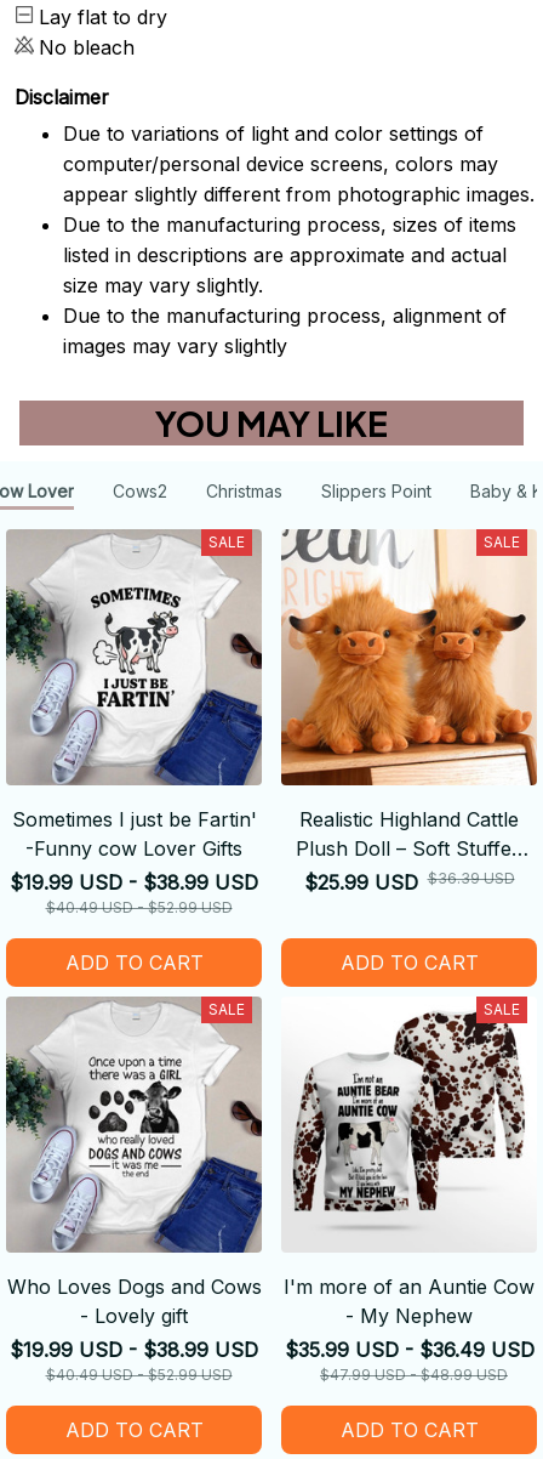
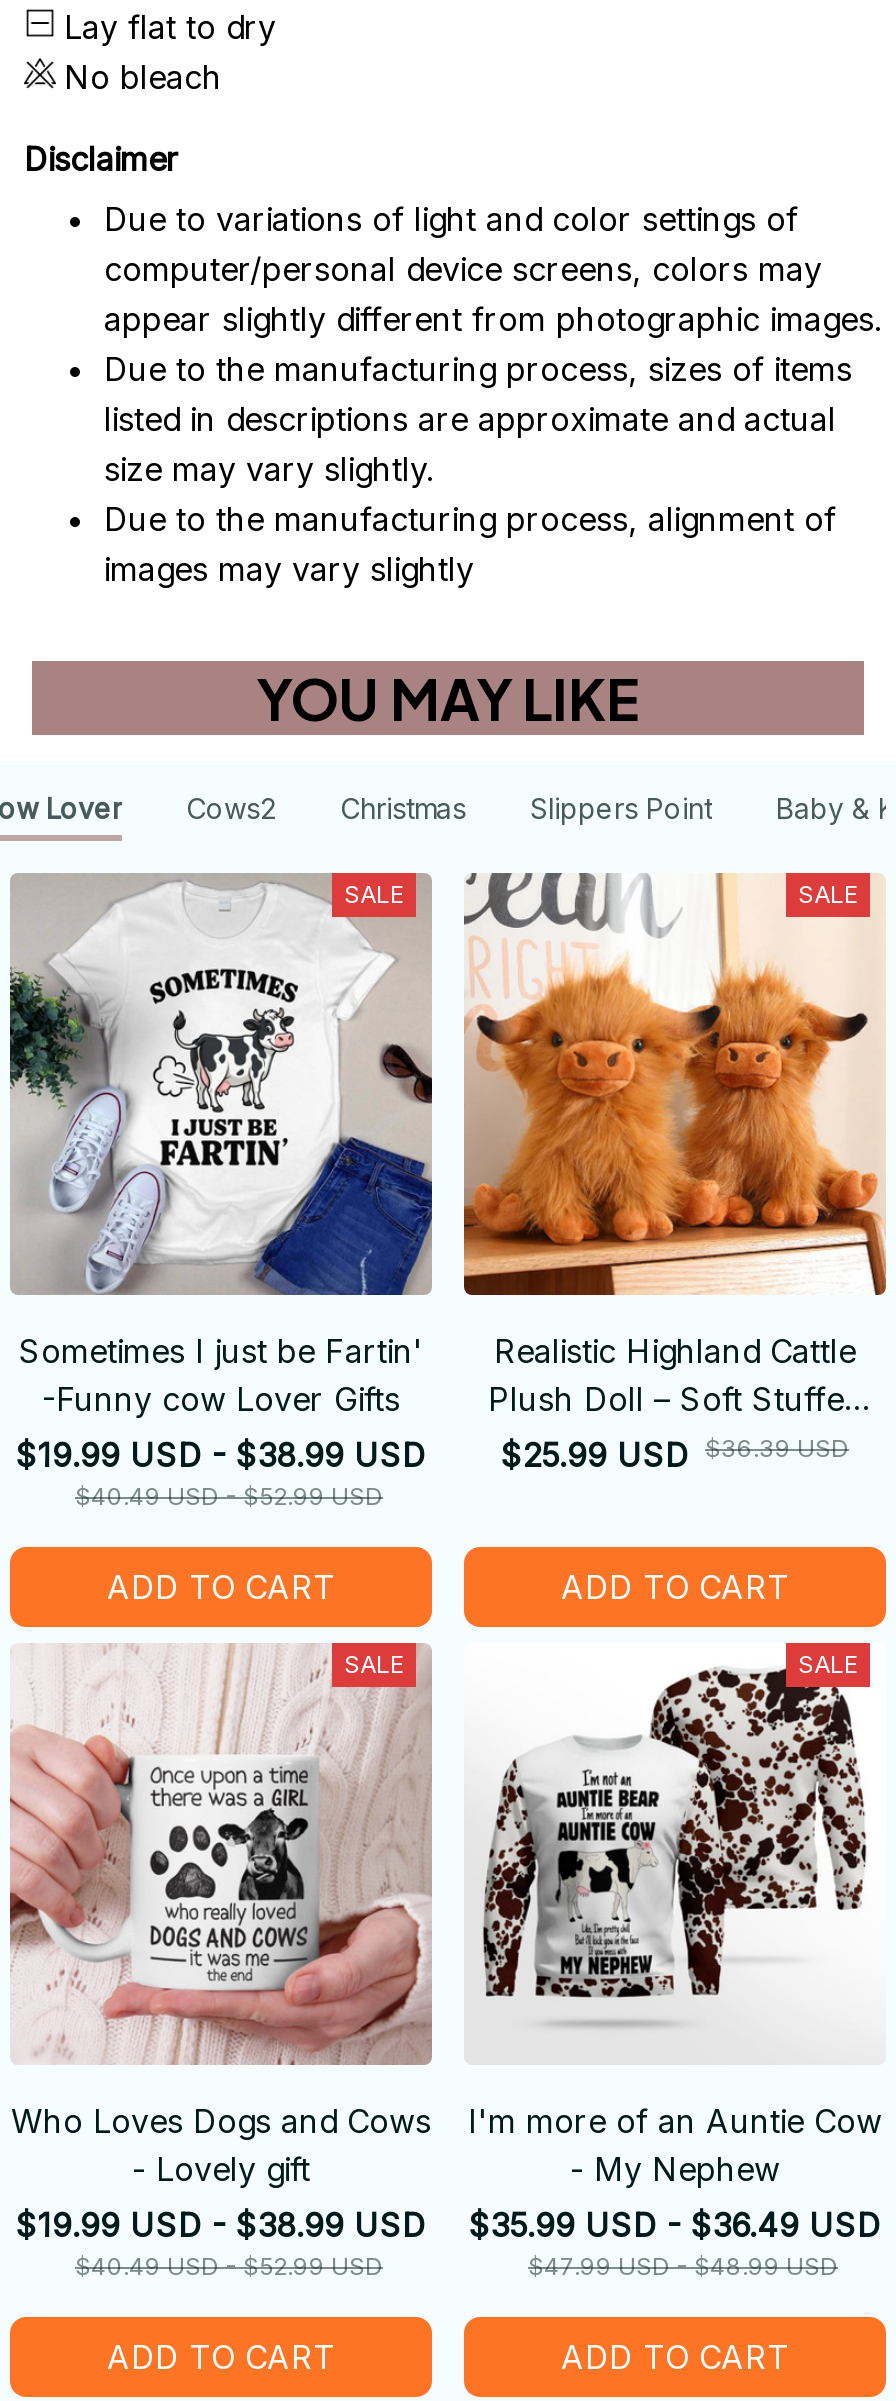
- [image]
+ [image]
